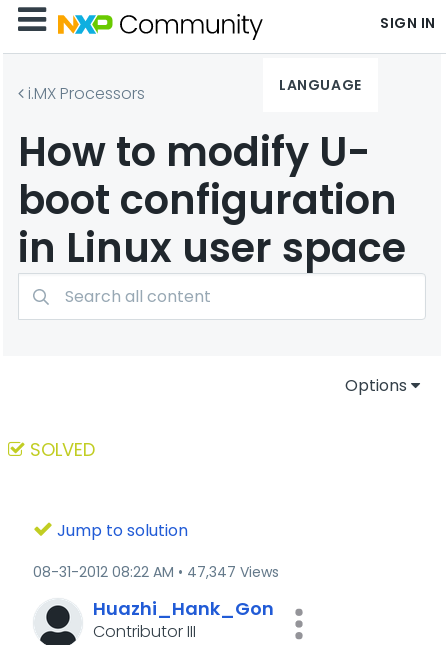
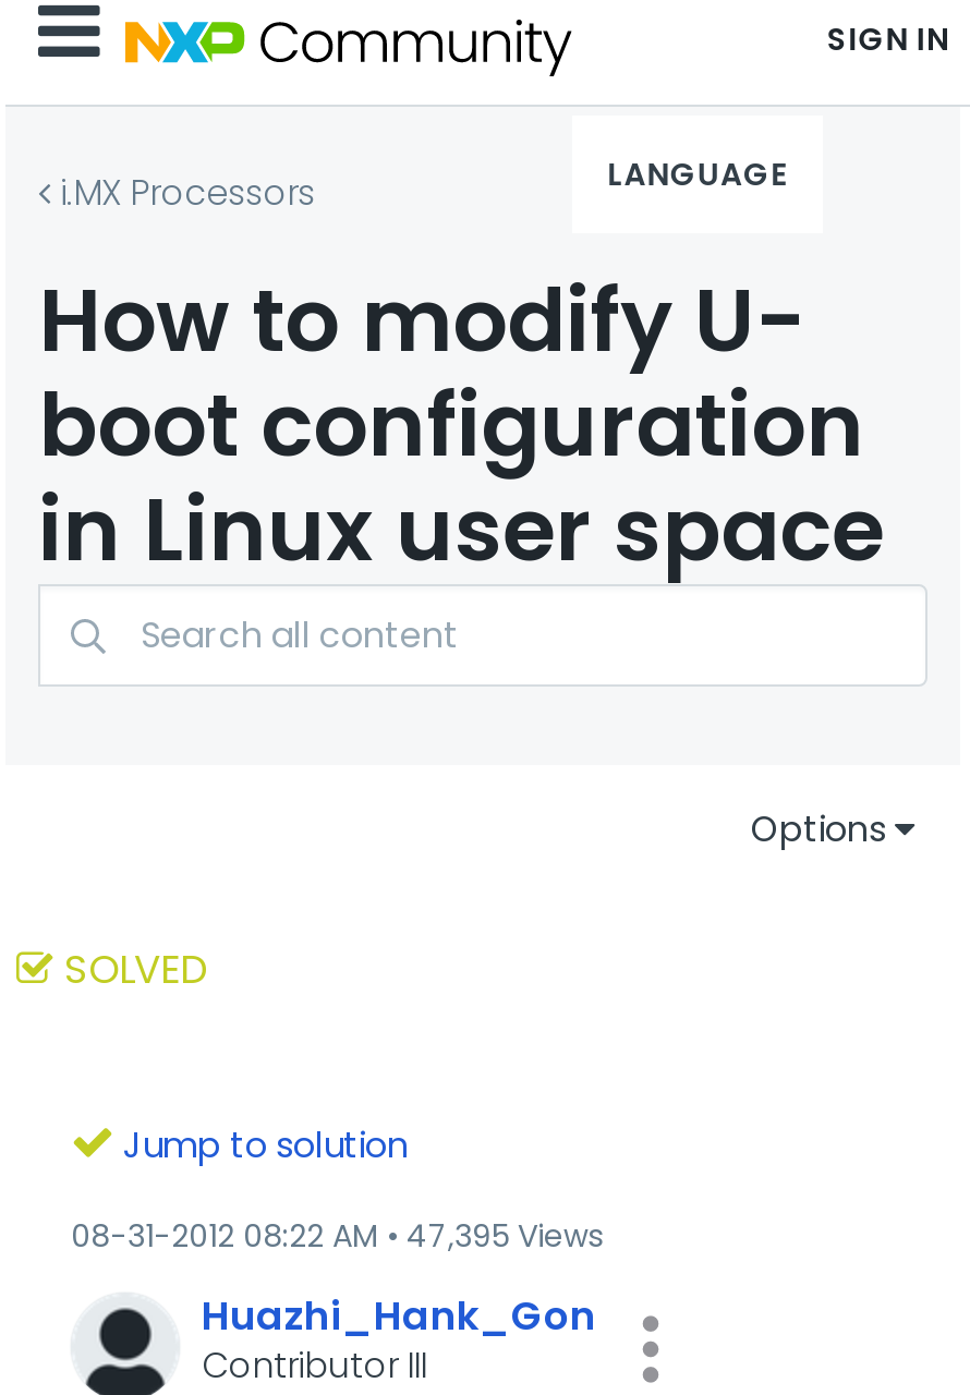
- 08-31-2012 08:22 AM 47,347 Views
+ 08-31-2012 08:22 AM 47,395 Views
